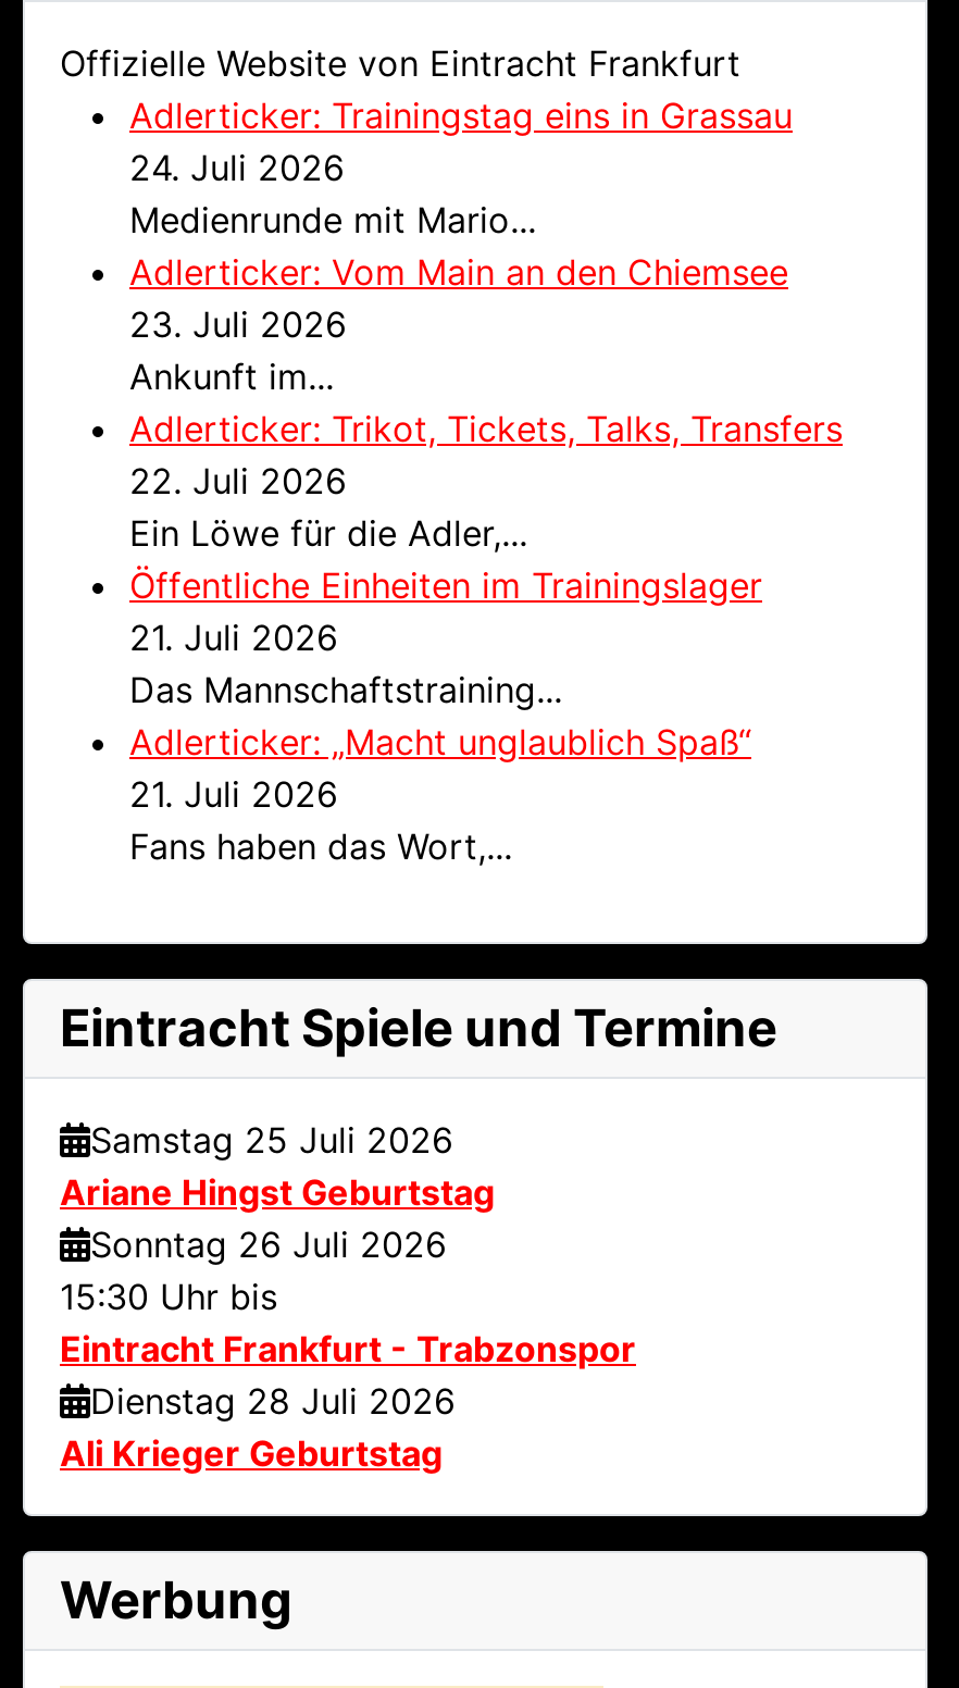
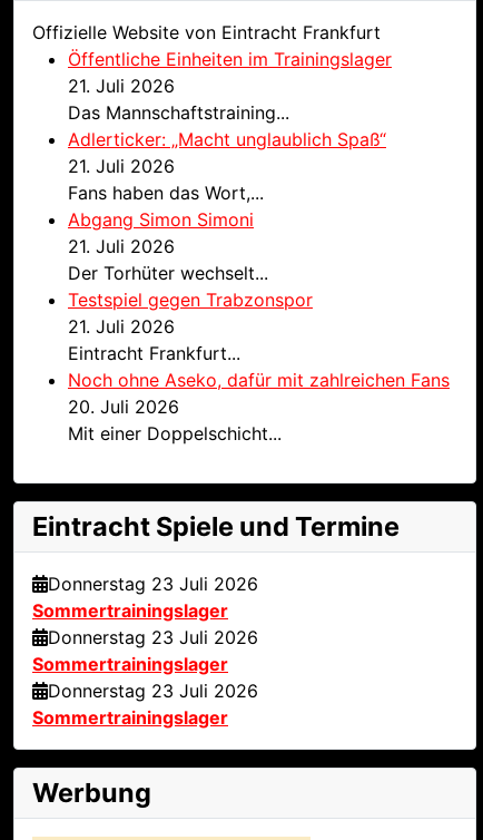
- Adlerticker: Trainingstag eins in Grassau
- 24. Juli 2026
- Medienrunde mit Mario...
- Adlerticker: Vom Main an den Chiemsee
- 23. Juli 2026
- Ankunft im...
- Adlerticker: Trikot, Tickets, Talks, Transfers
- 22. Juli 2026
- Ein Löwe für die Adler,...

moved up: Öffentliche Einheiten im Trainingslager | 21. Juli 2026 | Das Mannschaftstraining... | Adlerticker: „Macht unglaublich Spaß“ | 21. Juli 2026 | Fans haben das Wort,...

+ Abgang Simon Simoni
+ 21. Juli 2026
+ Der Torhüter wechselt...
+ Testspiel gegen Trabzonspor
+ 21. Juli 2026
+ Eintracht Frankfurt...
+ Noch ohne Aseko, dafür mit zahlreichen Fans
+ 20. Juli 2026
+ Mit einer Doppelschicht...

- Samstag 25 Juli 2026
- Ariane Hingst Geburtstag
- Sonntag 26 Juli 2026
- 15:30 Uhr bis
- Eintracht Frankfurt - Trabzonspor
- Dienstag 28 Juli 2026
- Ali Krieger Geburtstag
+ Donnerstag 23 Juli 2026
+ Sommertrainingslager
+ Donnerstag 23 Juli 2026
+ Sommertrainingslager
+ Donnerstag 23 Juli 2026
+ Sommertrainingslager
